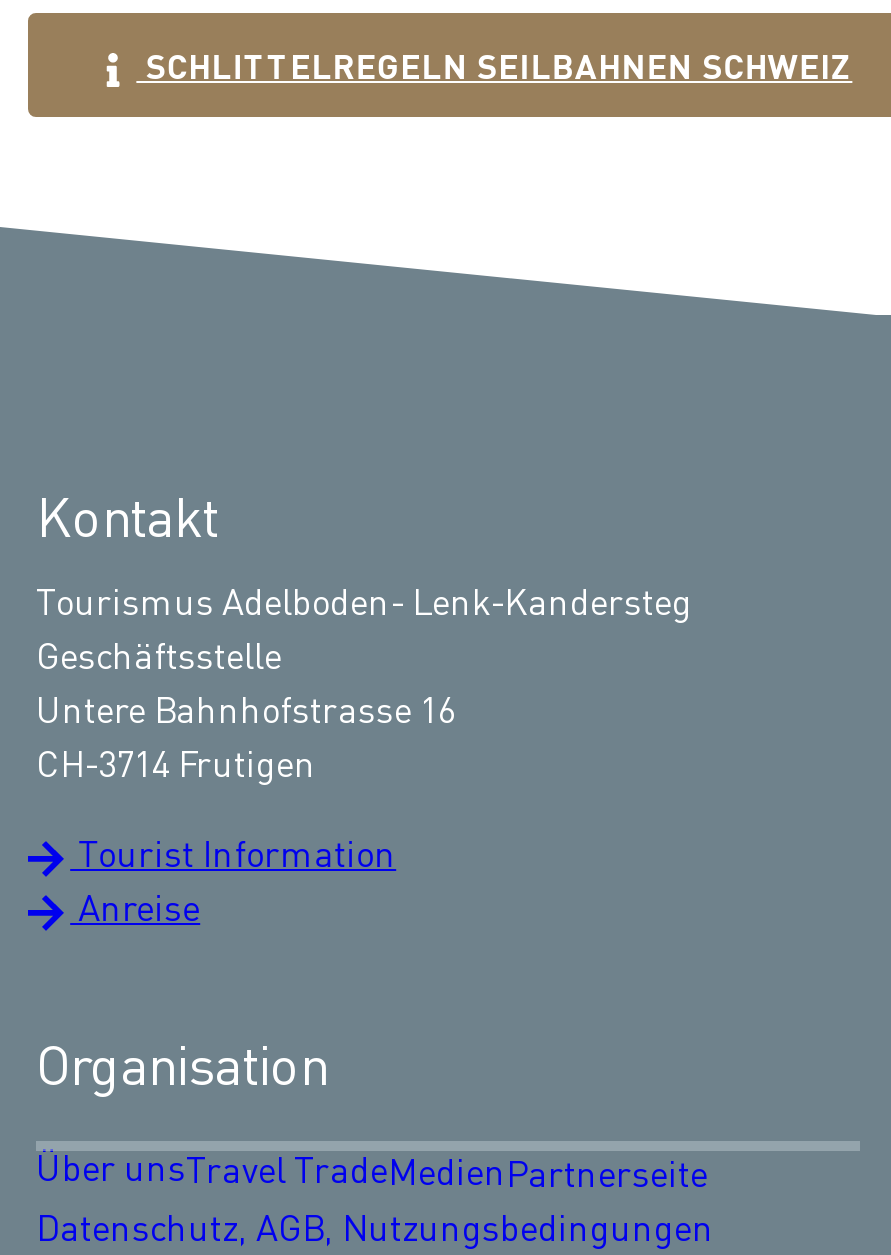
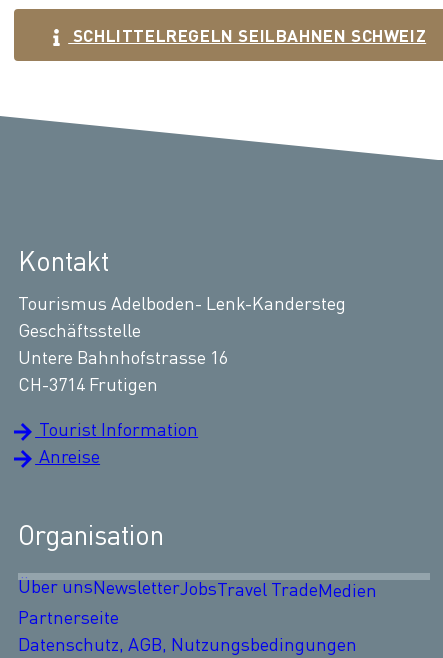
- Über unsTravel TradeMedien Partnerseite
+ Über unsNewsletterJobsTravel TradeMedien
+ Partnerseite
